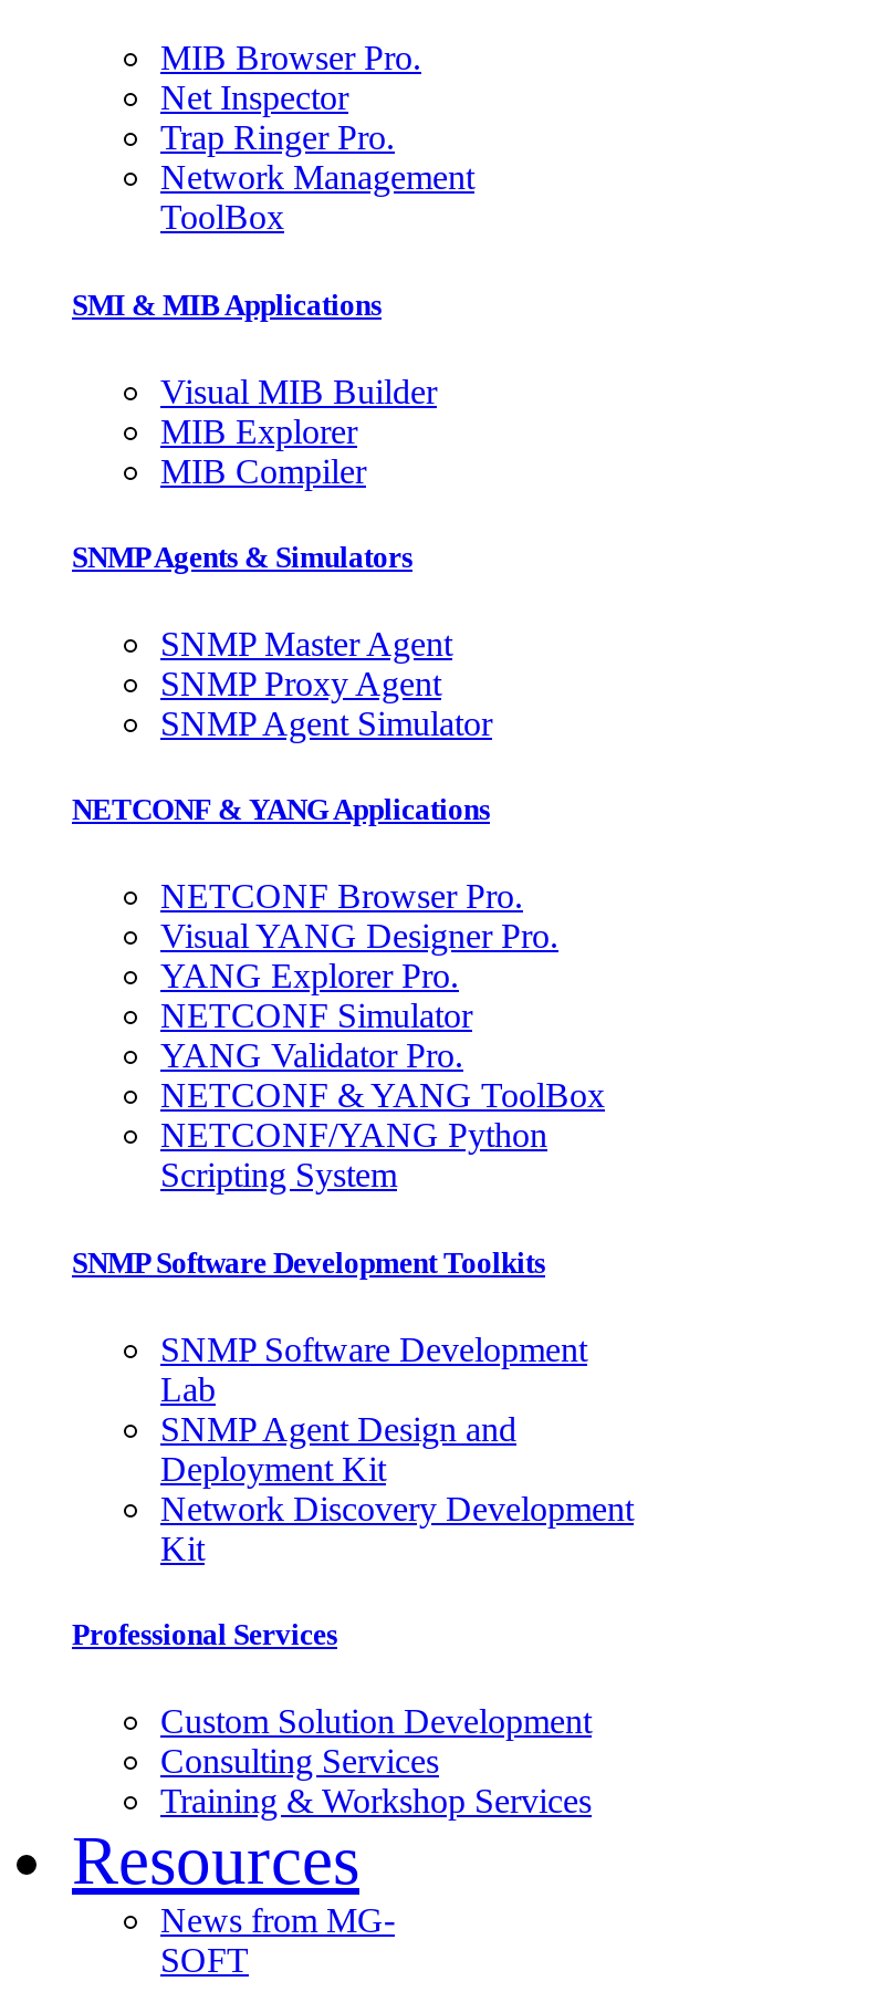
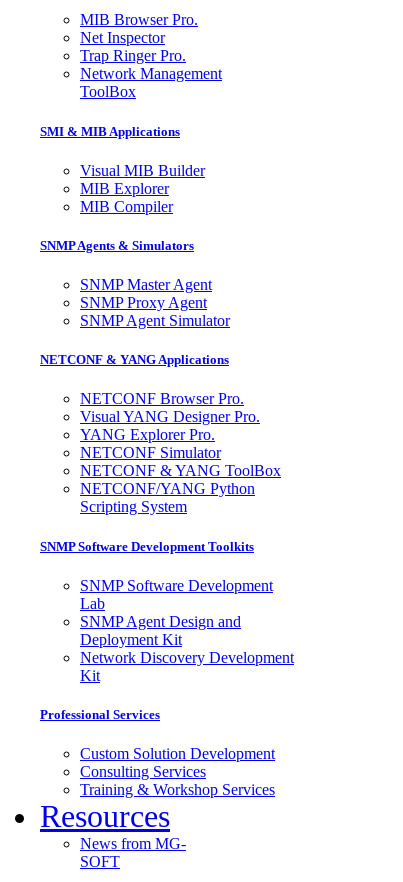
- YANG Validator Pro.
